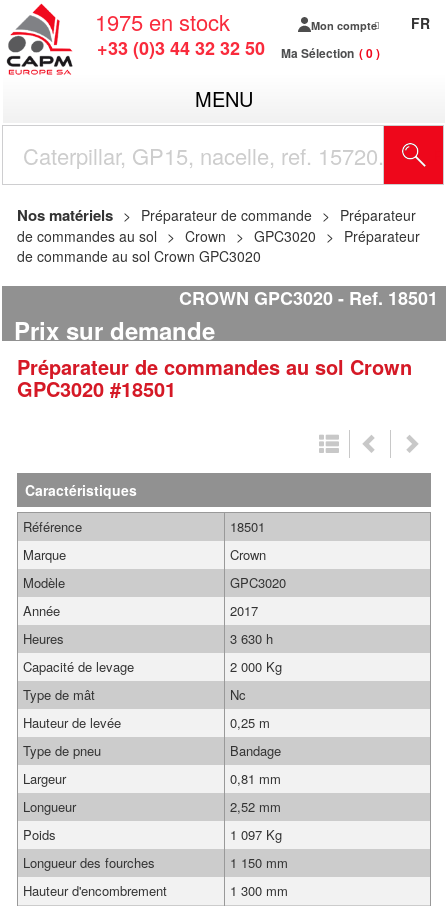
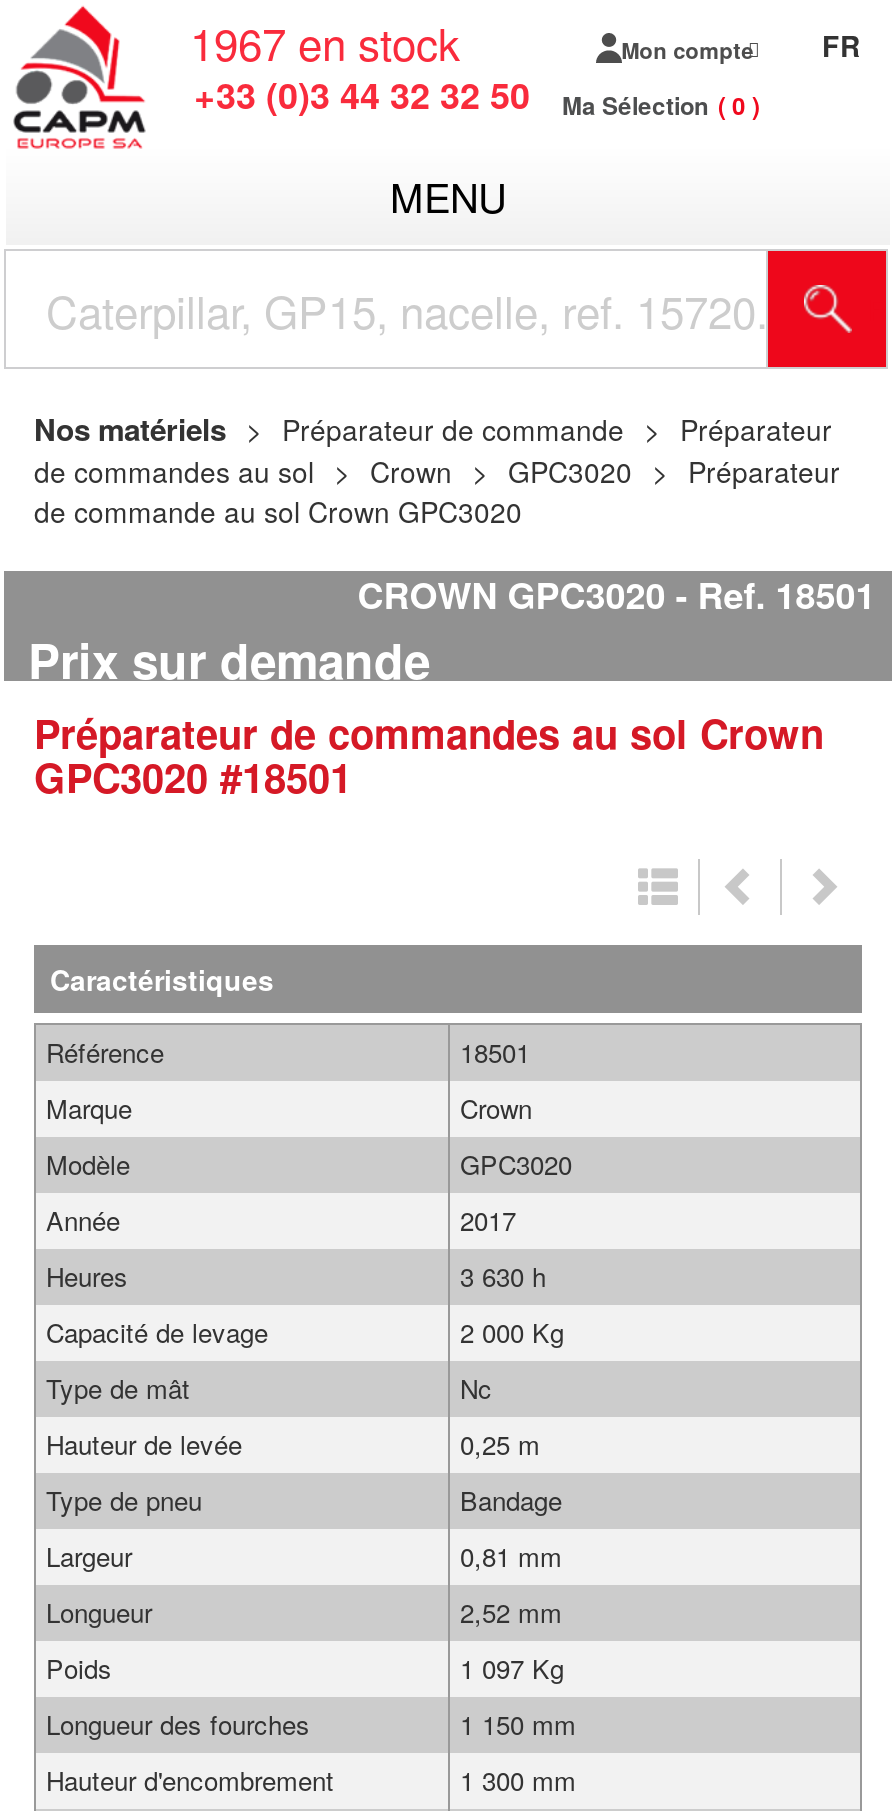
- 1975 en stock
+ 1967 en stock
